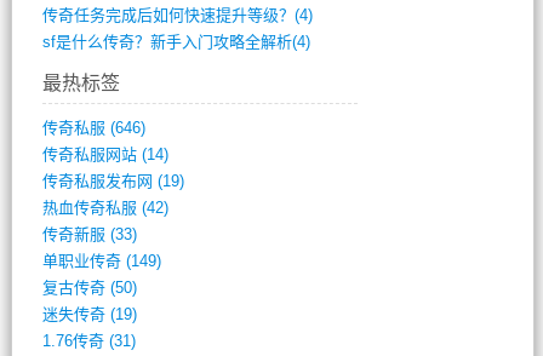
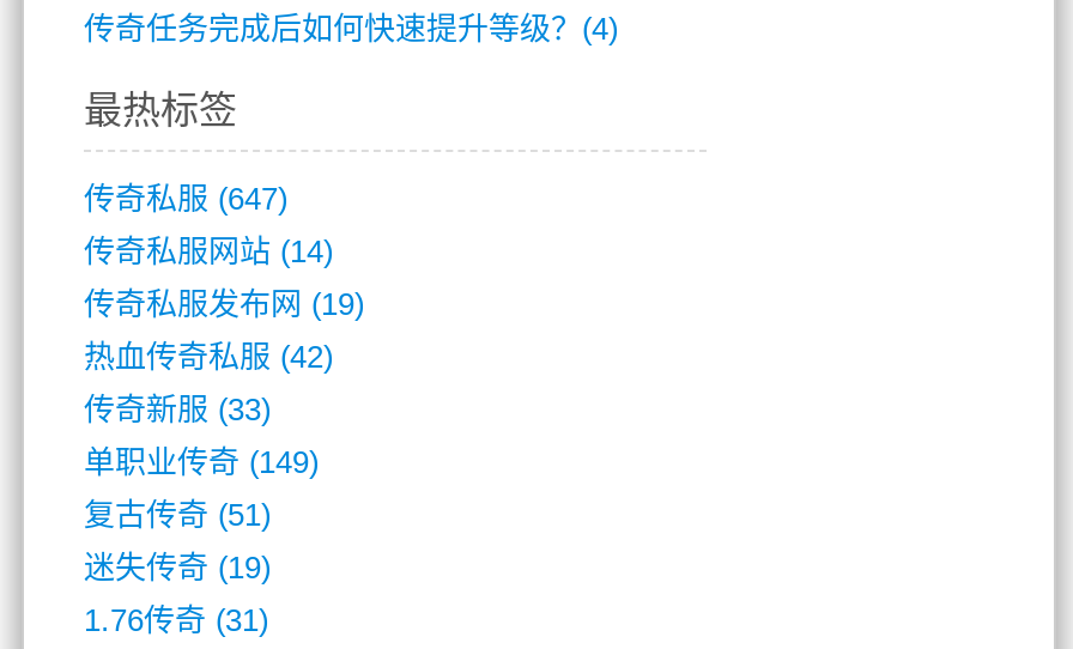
- sf是什么传奇？新手入门攻略全解析(4)

- 传奇私服(646)
+ 传奇私服(647)

- 复古传奇(50)
+ 复古传奇(51)
